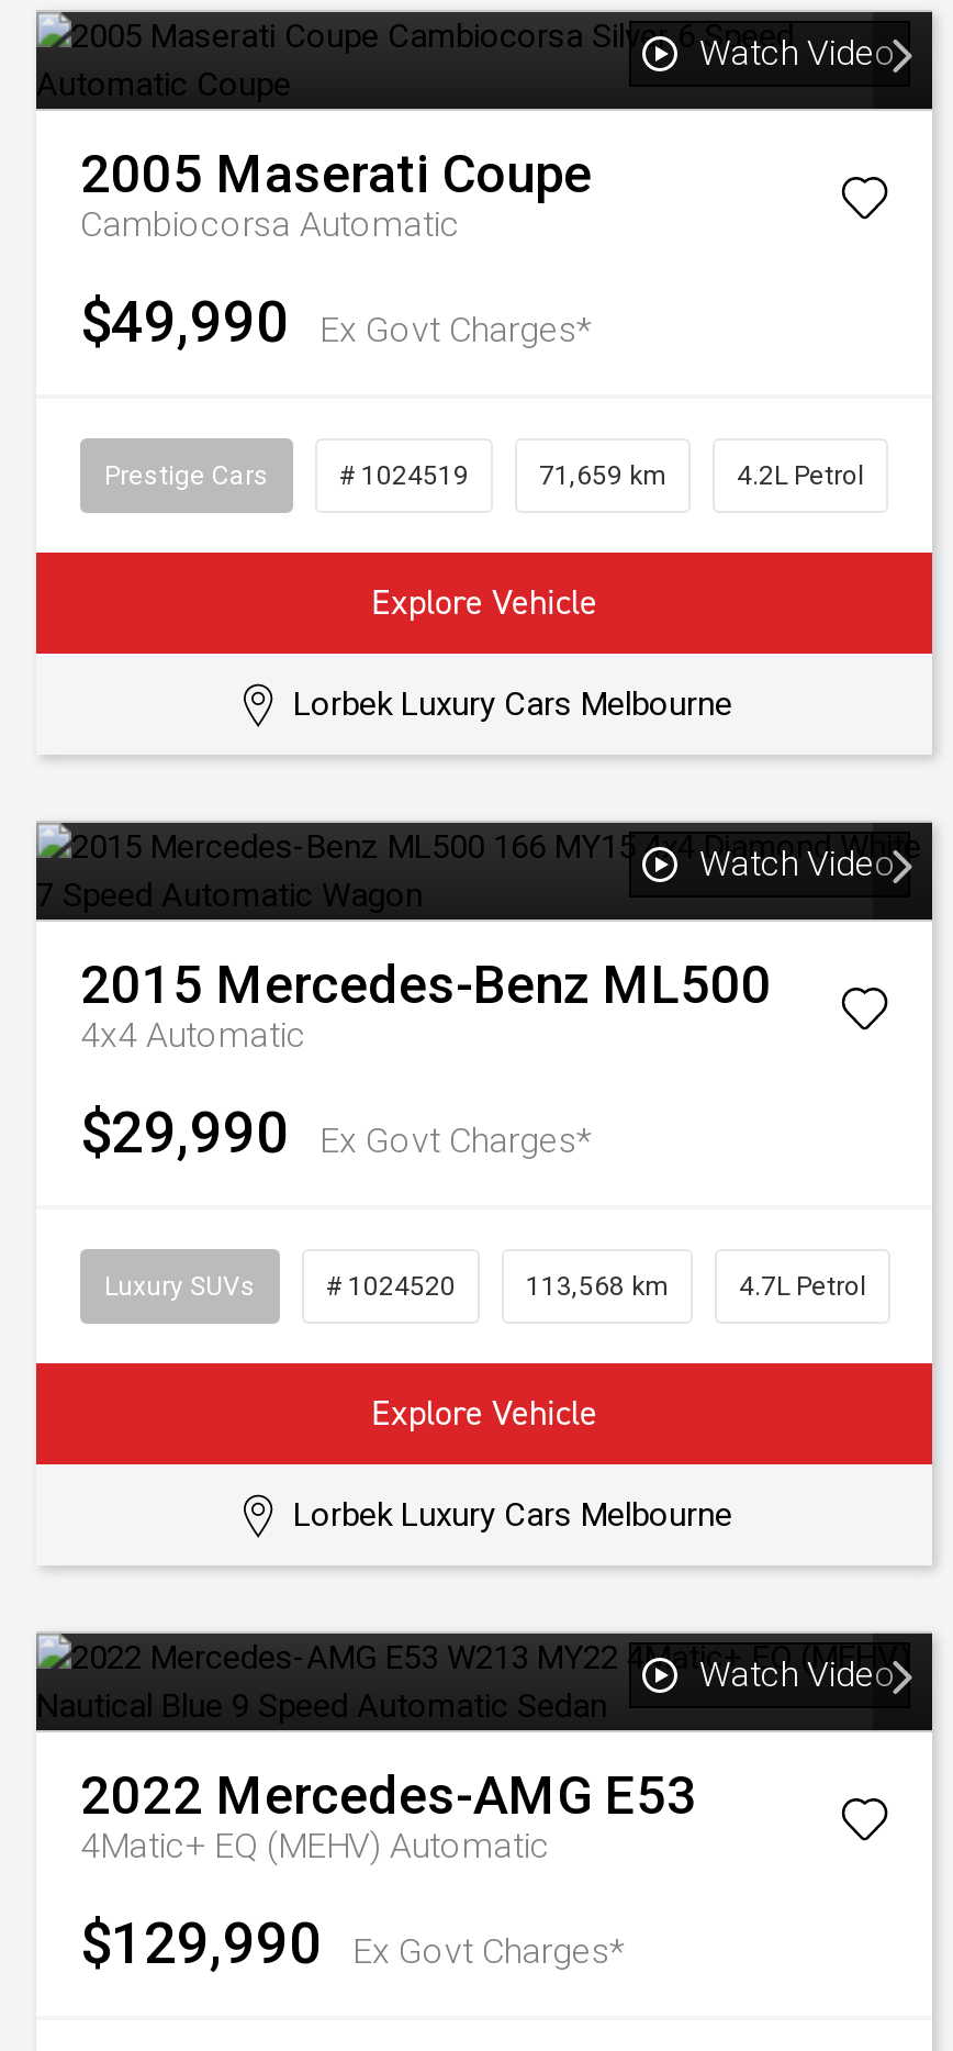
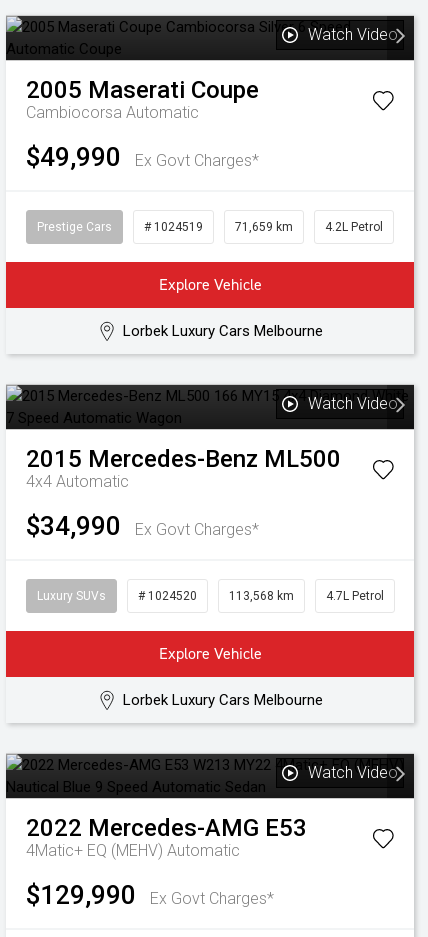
- $29,990 Ex Govt Charges*
+ $34,990 Ex Govt Charges*
